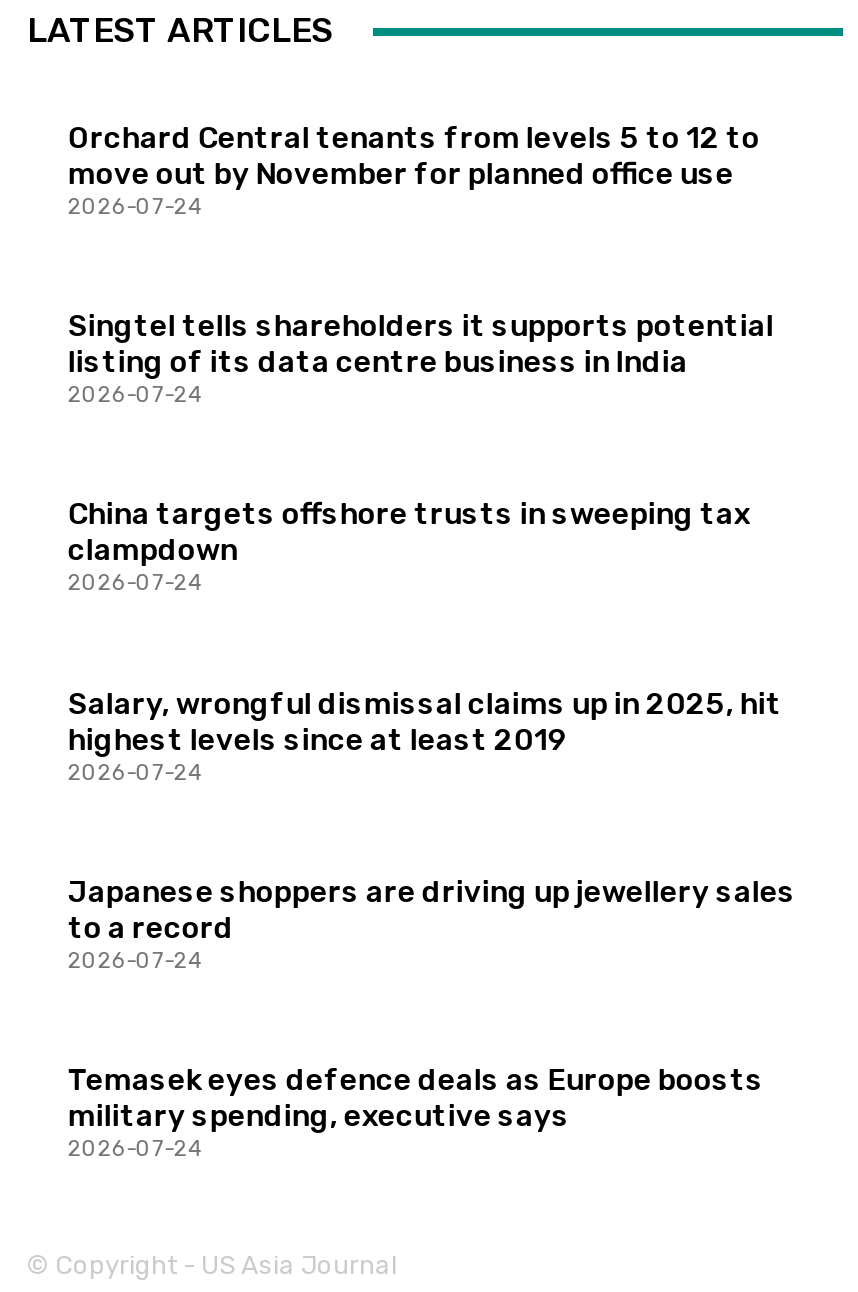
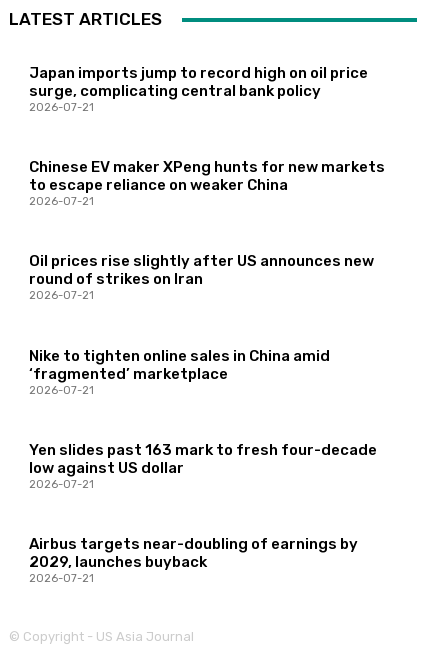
- Orchard Central tenants from levels 5 to 12 to
- move out by November for planned office use
- 2026-07-24
+ Japan imports jump to record high on oil price
+ surge, complicating central bank policy
+ 2026-07-21

- Singtel tells shareholders it supports potential
- listing of its data centre business in India
- 2026-07-24
+ Chinese EV maker XPeng hunts for new markets
+ to escape reliance on weaker China
+ 2026-07-21

- China targets offshore trusts in sweeping tax
- clampdown
- 2026-07-24
+ Oil prices rise slightly after US announces new
+ round of strikes on Iran
+ 2026-07-21

- Salary, wrongful dismissal claims up in 2025, hit
- highest levels since at least 2019
- 2026-07-24
+ Nike to tighten online sales in China amid
+ ‘fragmented’ marketplace
+ 2026-07-21

- Japanese shoppers are driving up jewellery sales
- to a record
- 2026-07-24
+ Yen slides past 163 mark to fresh four-decade
+ low against US dollar
+ 2026-07-21

- Temasek eyes defence deals as Europe boosts
- military spending, executive says
- 2026-07-24
+ Airbus targets near-doubling of earnings by
+ 2029, launches buyback
+ 2026-07-21
